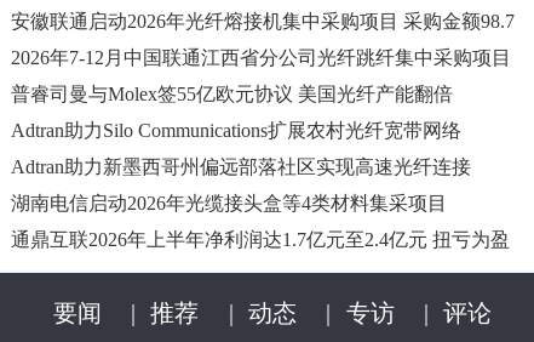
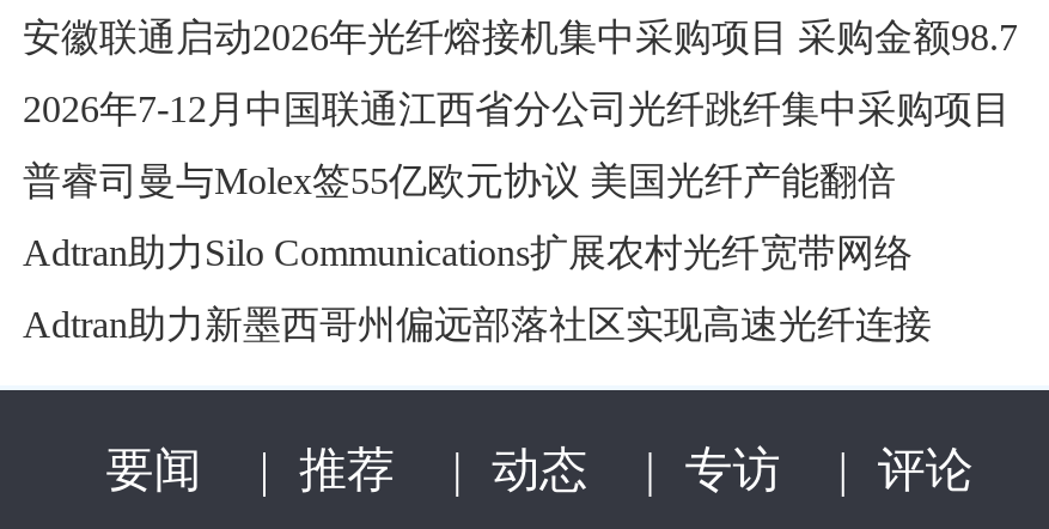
- 湖南电信启动2026年光缆接头盒等4类材料集采项目
- 通鼎互联2026年上半年净利润达1.7亿元至2.4亿元 扭亏为盈
